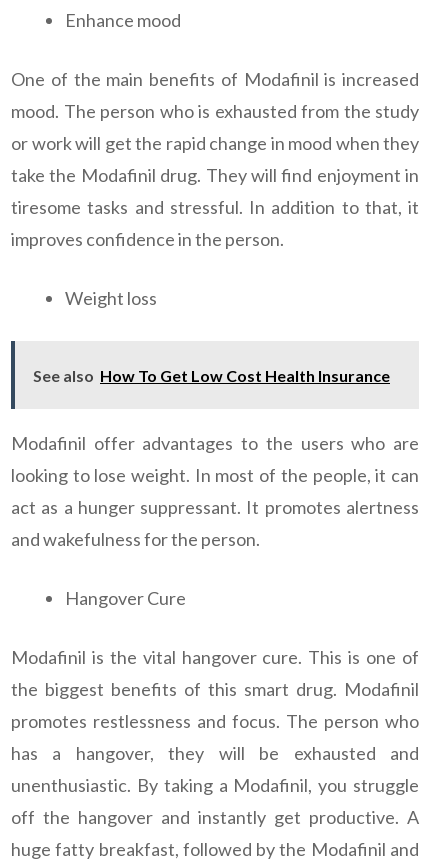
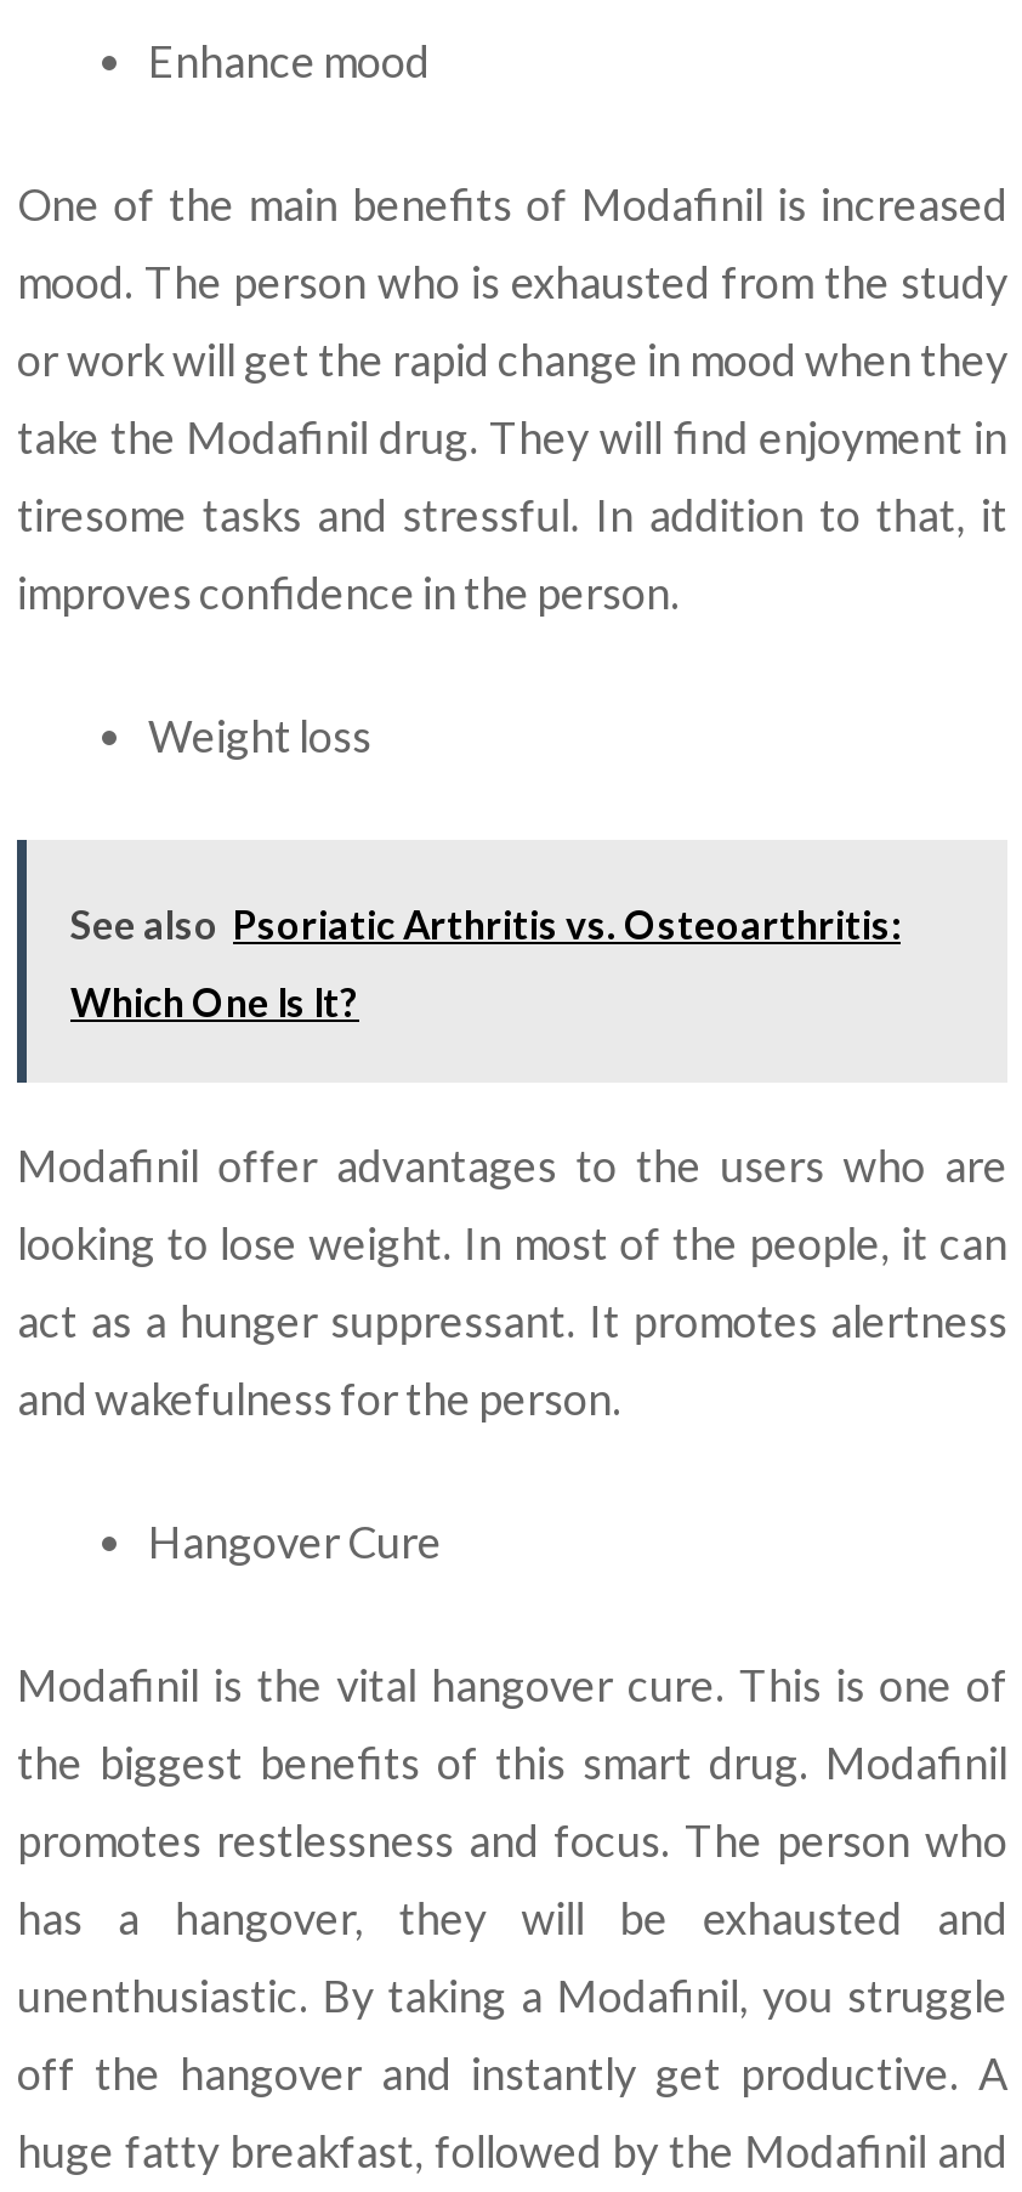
- See also How To Get Low Cost Health Insurance
+ See also Psoriatic Arthritis vs. Osteoarthritis:
+ Which One Is It?
